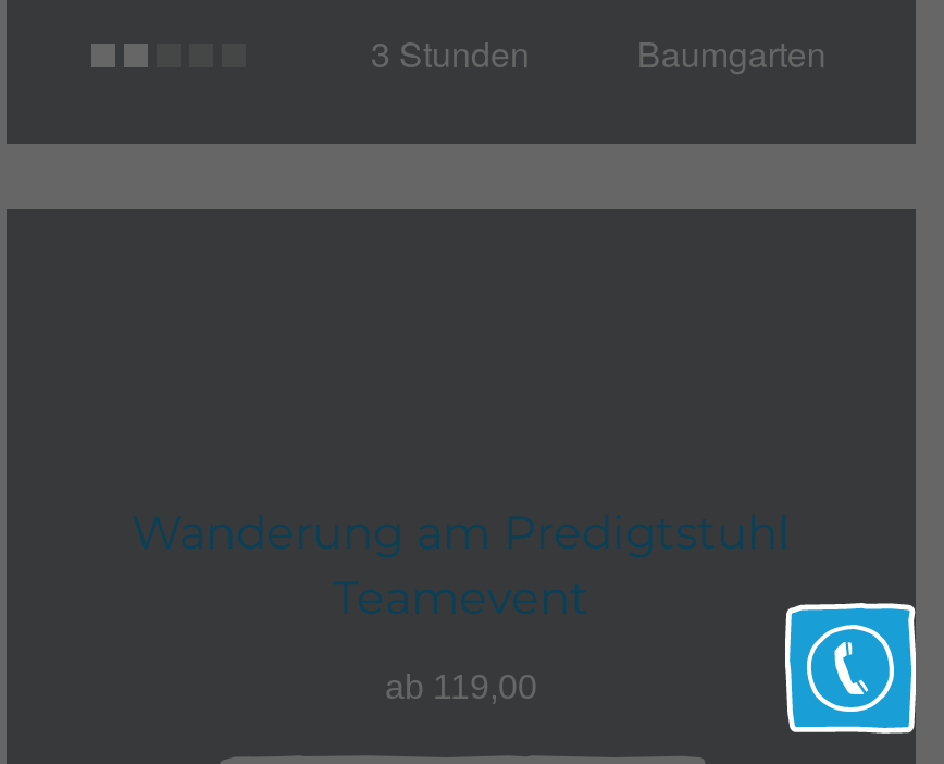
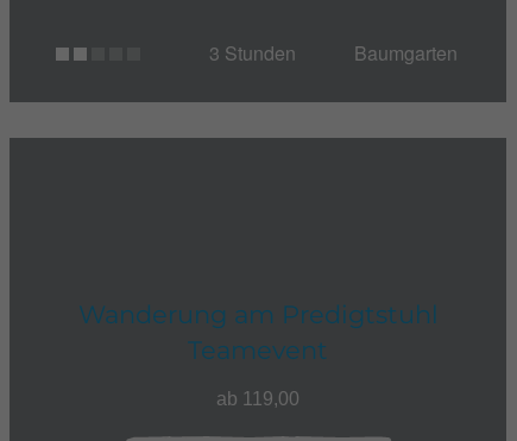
- [image]
